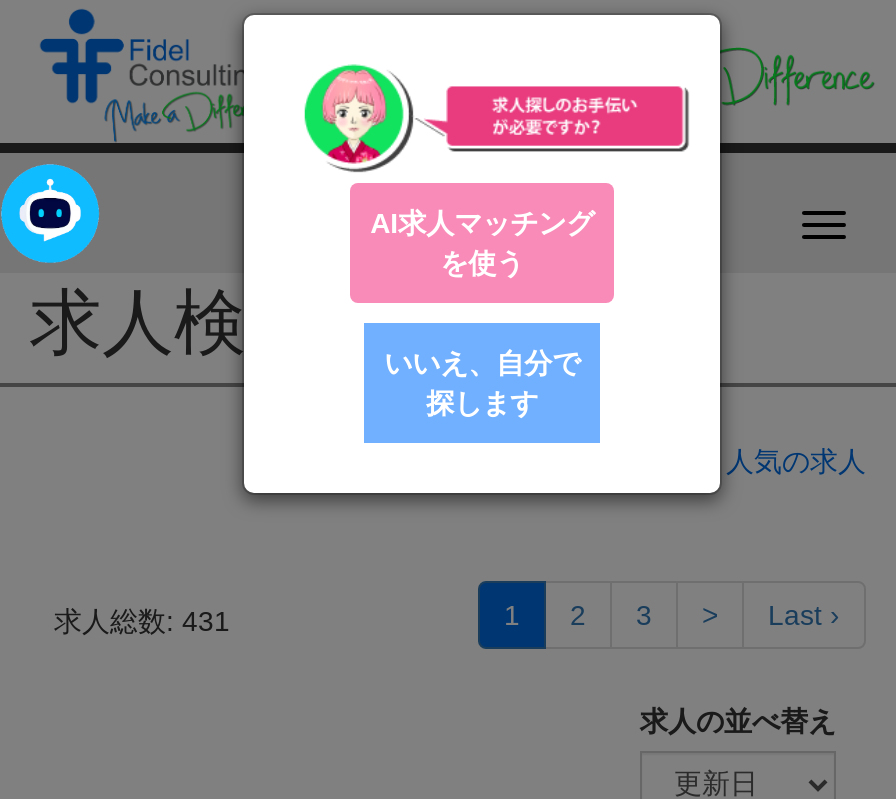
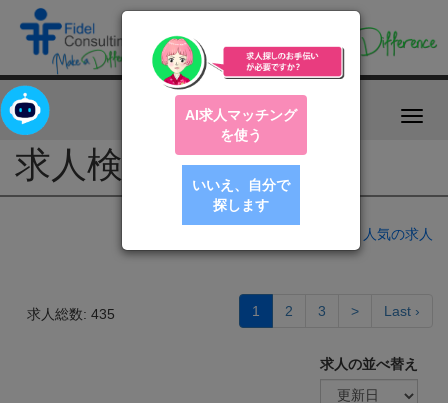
- 求人総数: 431
+ 求人総数: 435
